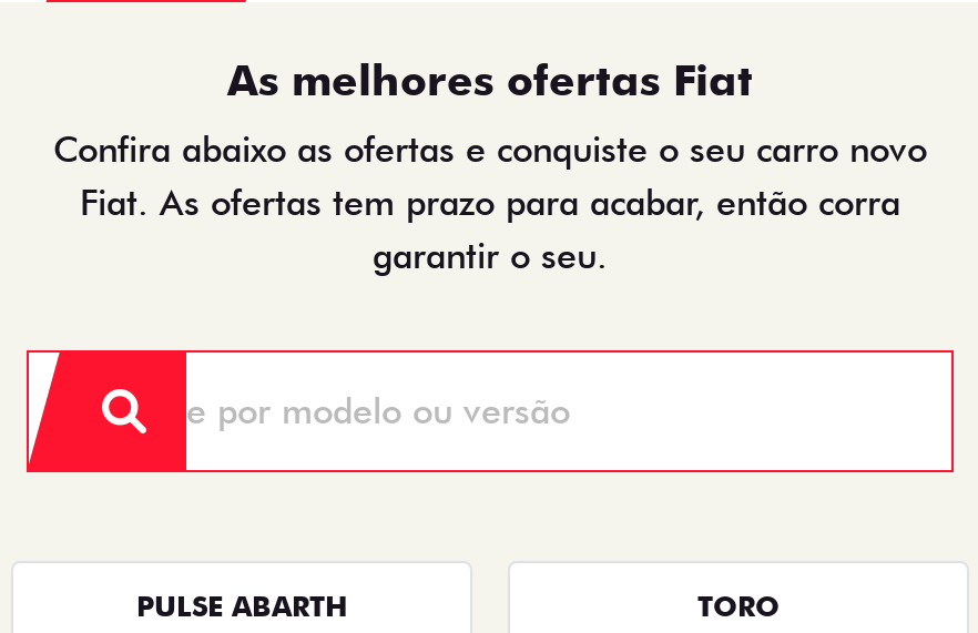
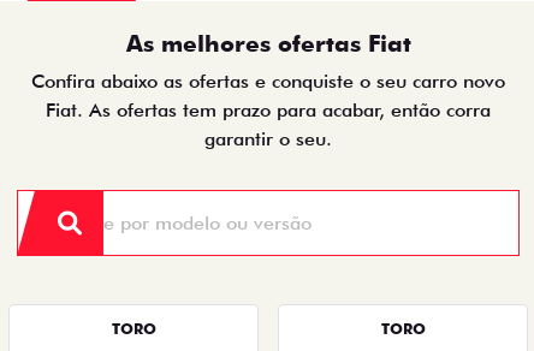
- PULSE ABARTH
+ TORO
